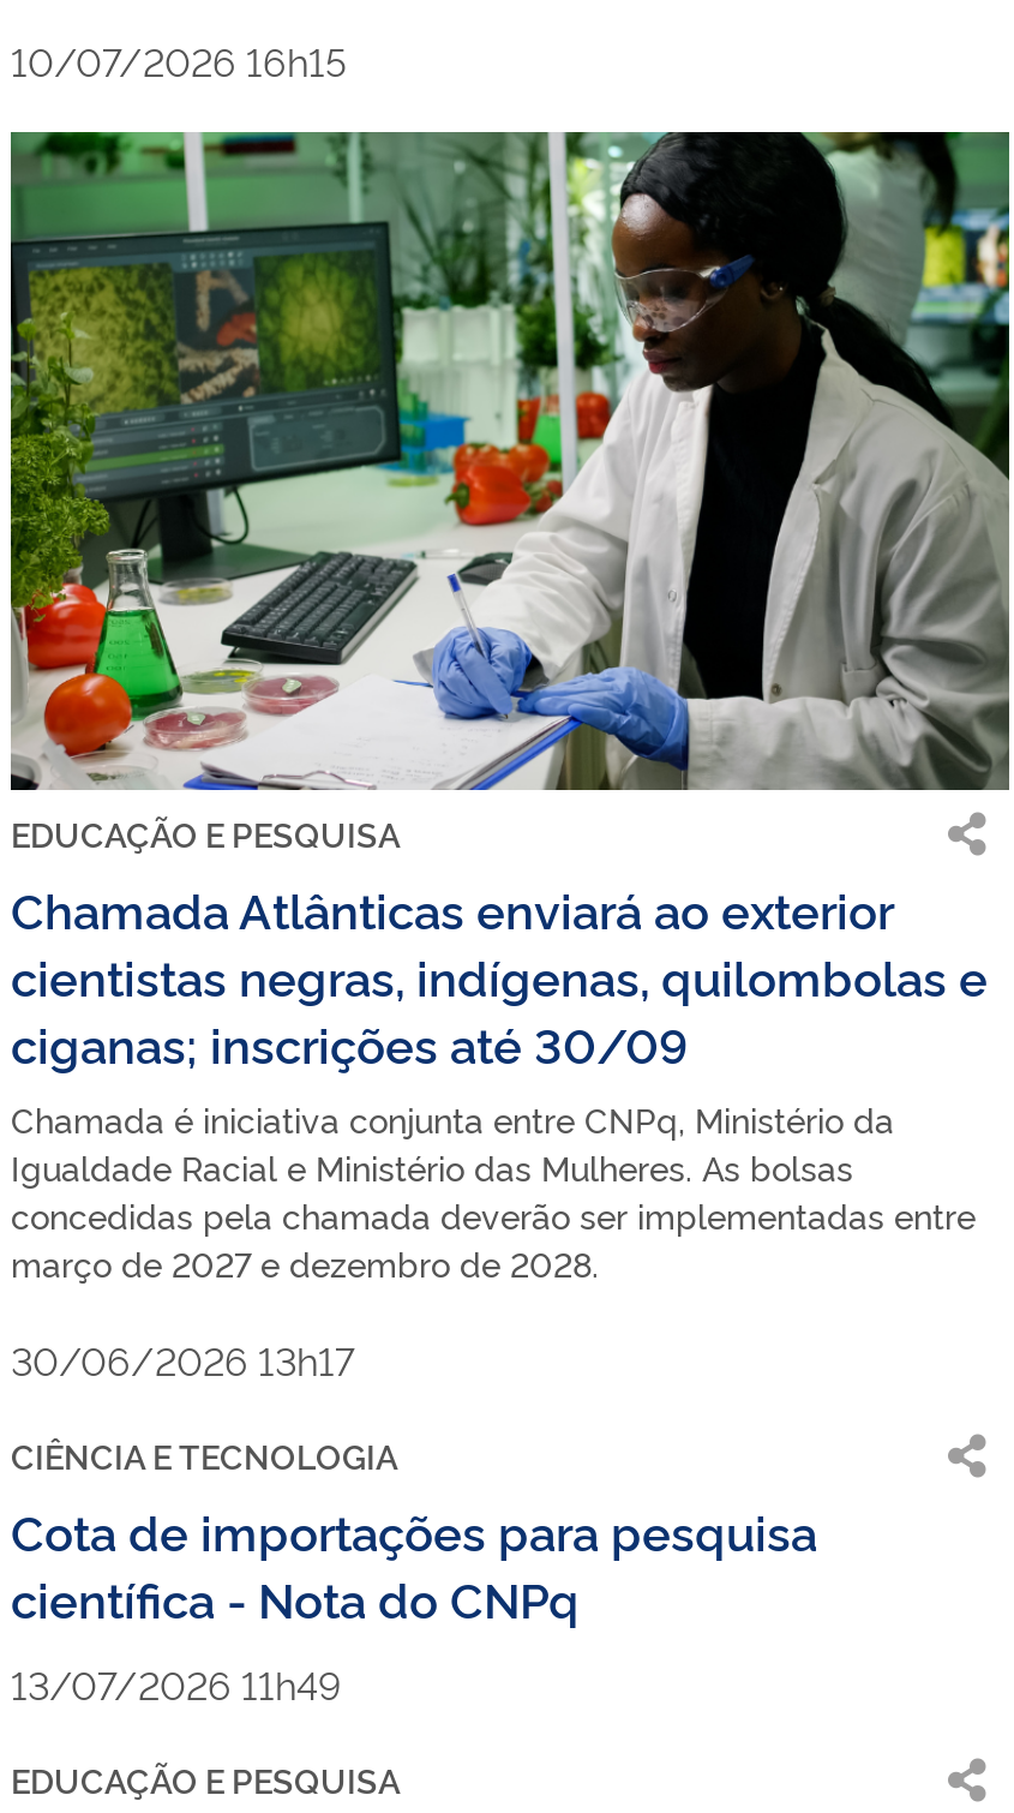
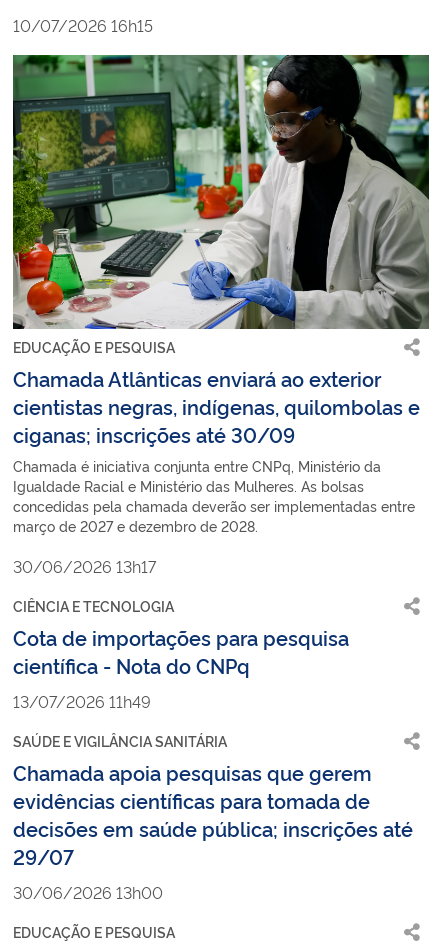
+ SAÚDE E VIGILÂNCIA SANITÁRIA
+ Chamada apoia pesquisas que gerem
+ evidências científicas para tomada de
+ decisões em saúde pública; inscrições até
+ 29/07
+ 30/06/2026 13h00
